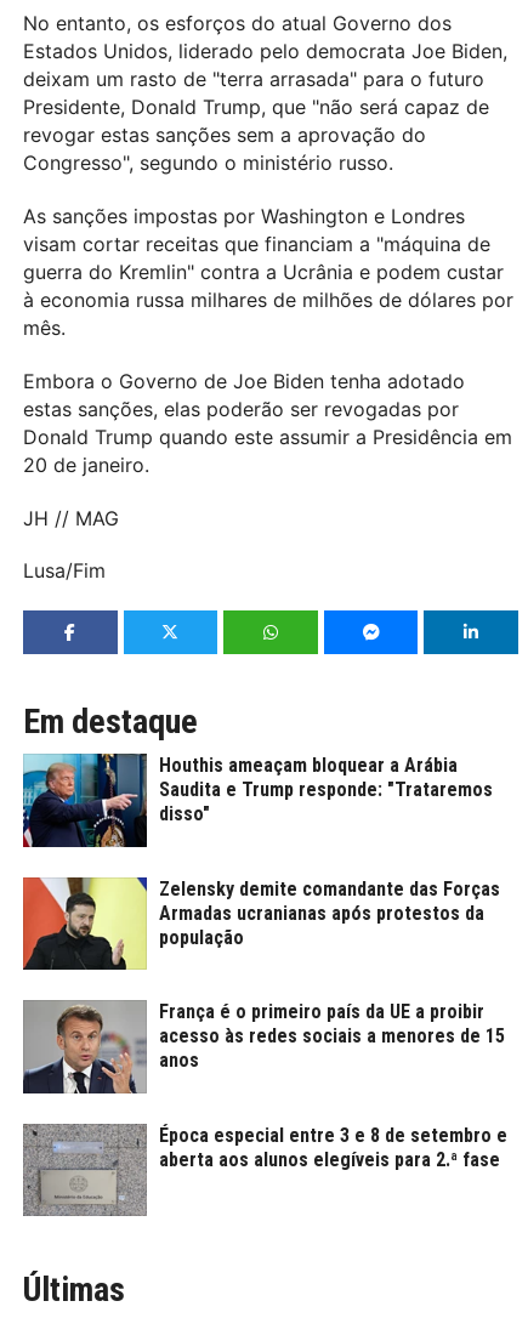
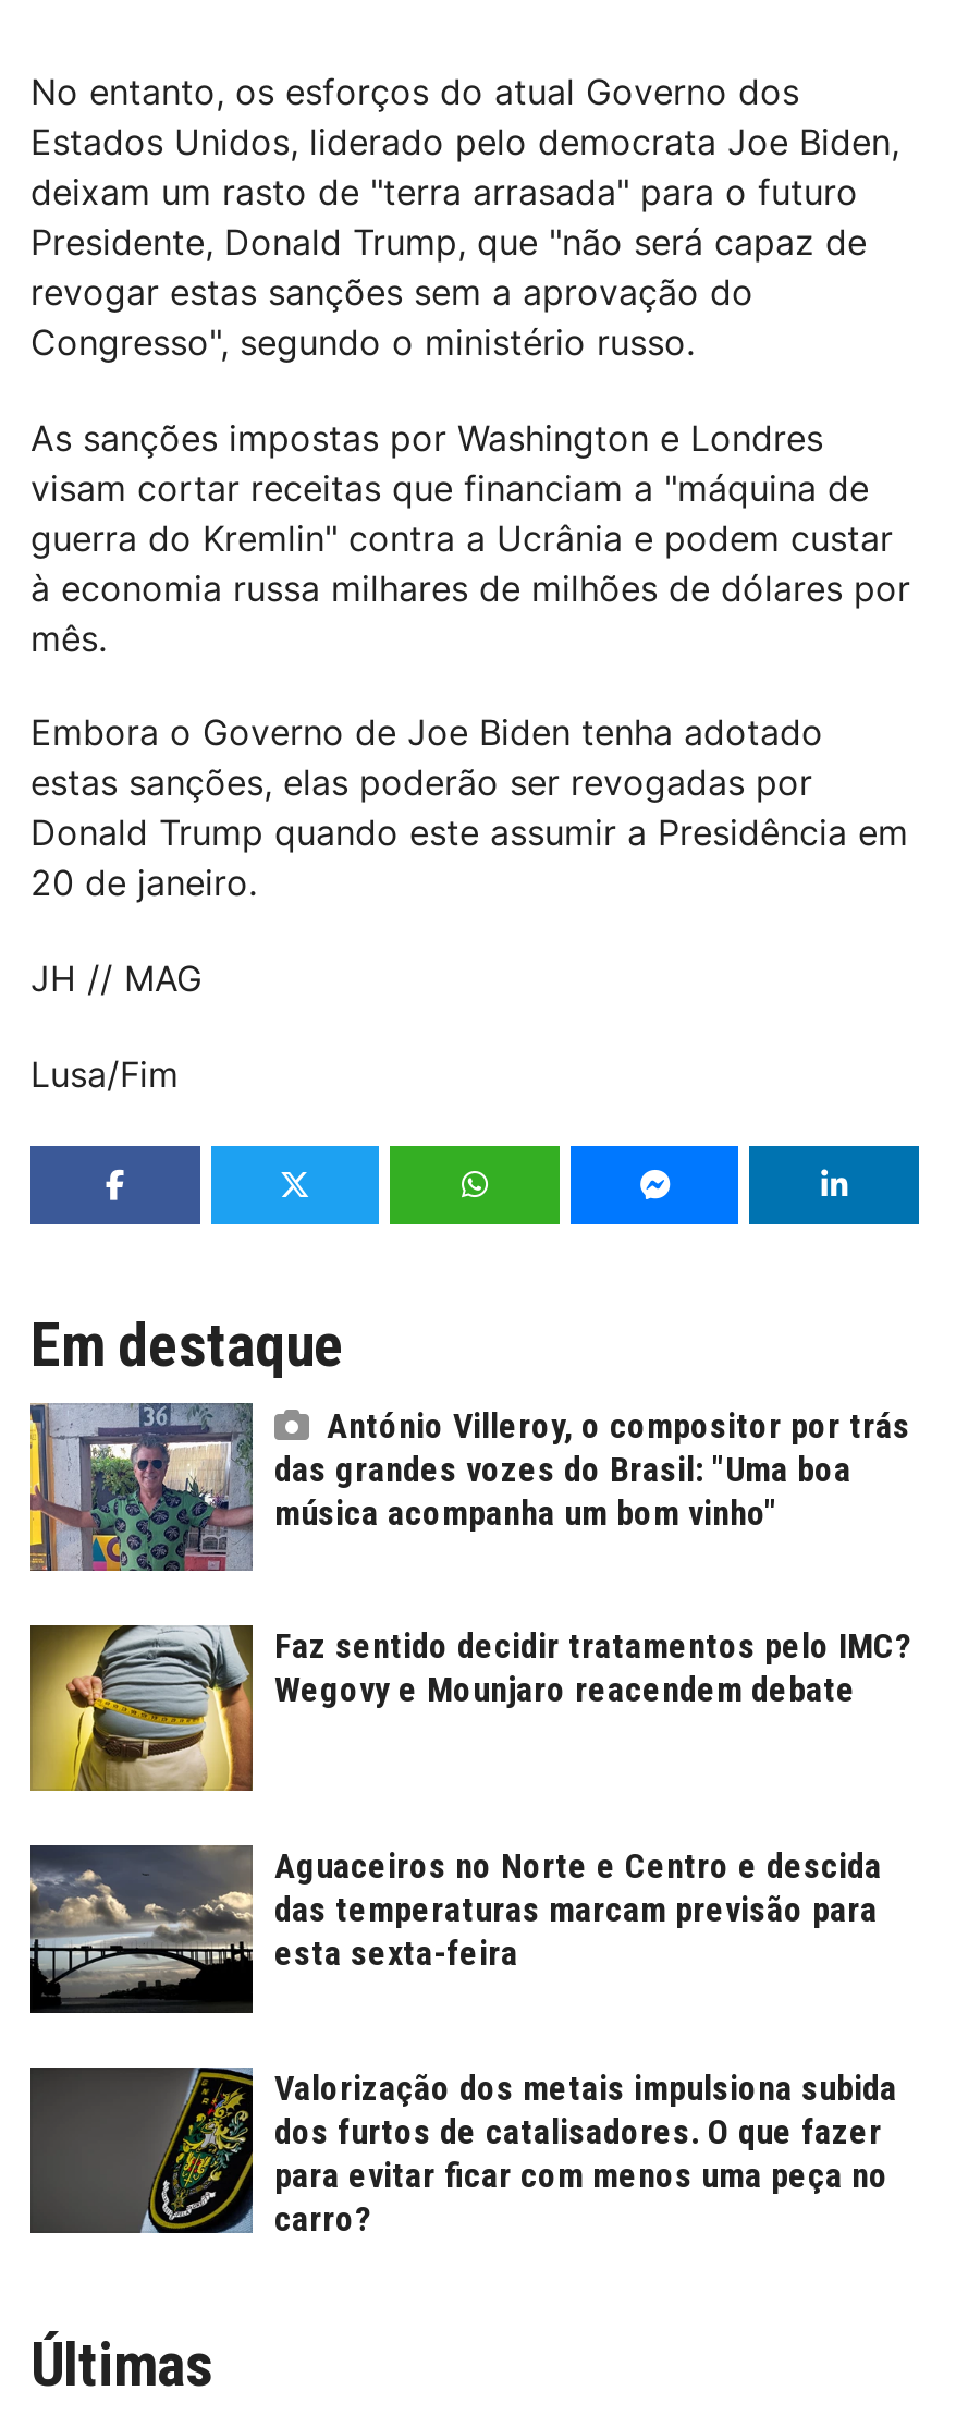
- [image]
- Houthis ameaçam bloquear a Arábia
- Saudita e Trump responde: "Trataremos
- disso"
+ [image]
+ António Villeroy, o compositor por trás
+ das grandes vozes do Brasil: "Uma boa
+ música acompanha um bom vinho"

- [image]
- Zelensky demite comandante das Forças
- Armadas ucranianas após protestos da
- população
+ [image]
+ Faz sentido decidir tratamentos pelo IMC?
+ Wegovy e Mounjaro reacendem debate

- [image]
- França é o primeiro país da UE a proibir
- acesso às redes sociais a menores de 15
- anos
+ [image]
+ Aguaceiros no Norte e Centro e descida
+ das temperaturas marcam previsão para
+ esta sexta-feira

- [image]
- Época especial entre 3 e 8 de setembro e
- aberta aos alunos elegíveis para 2.ª fase
+ [image]
+ Valorização dos metais impulsiona subida
+ dos furtos de catalisadores. O que fazer
+ para evitar ficar com menos uma peça no
+ carro?
